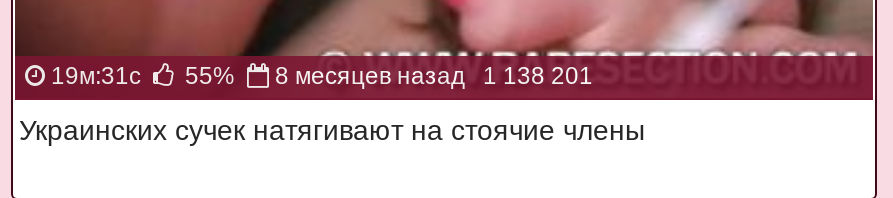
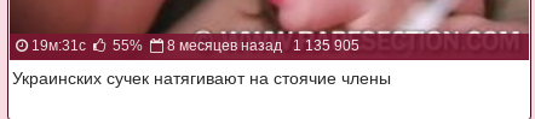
- 8 месяцев назад 1 138 201
+ 8 месяцев назад 1 135 905
